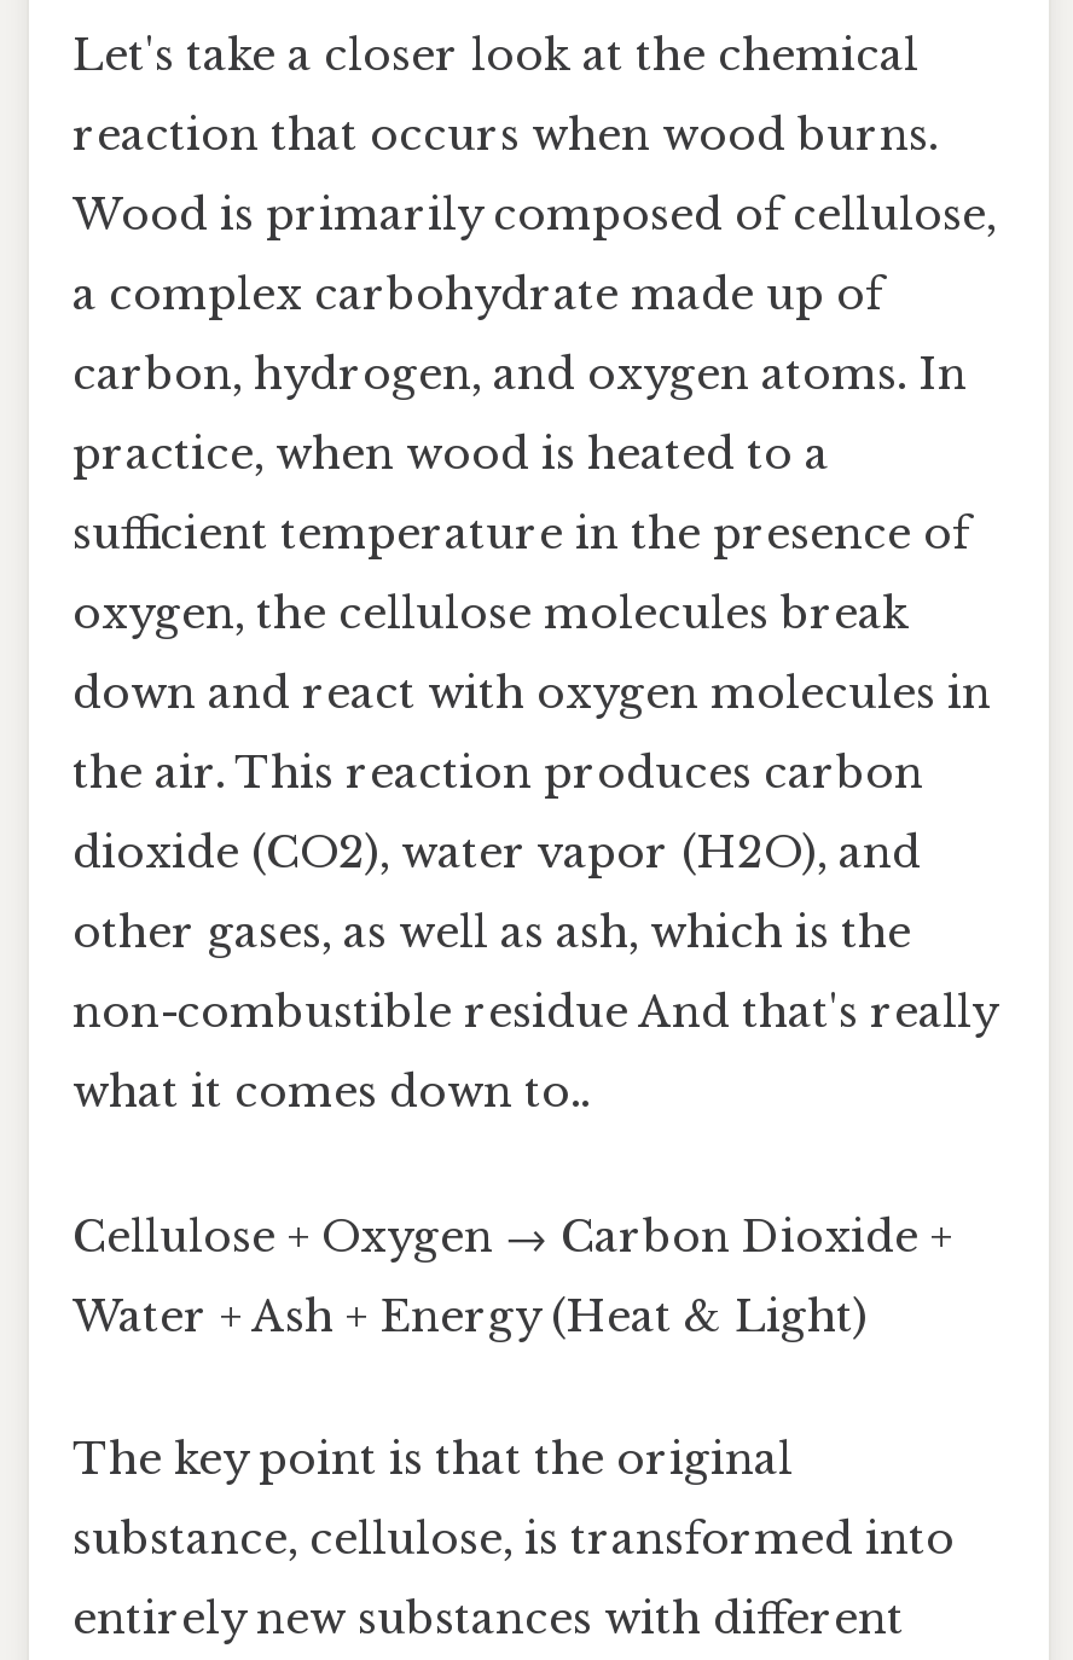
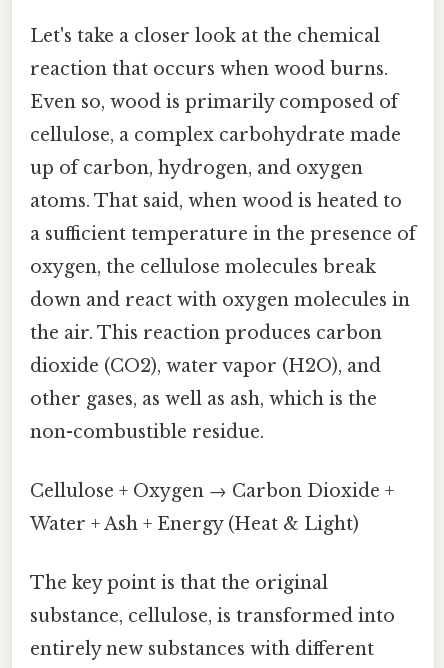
- Wood is primarily composed of cellulose,
+ Even so, wood is primarily composed of

- a complex carbohydrate made up of
+ cellulose, a complex carbohydrate made

- carbon, hydrogen, and oxygen atoms. In
+ up of carbon, hydrogen, and oxygen

- practice, when wood is heated to a
+ atoms. That said, when wood is heated to

- sufficient temperature in the presence of
+ a sufficient temperature in the presence of

- non-combustible residue And that's really
- what it comes down to..
+ non-combustible residue.
